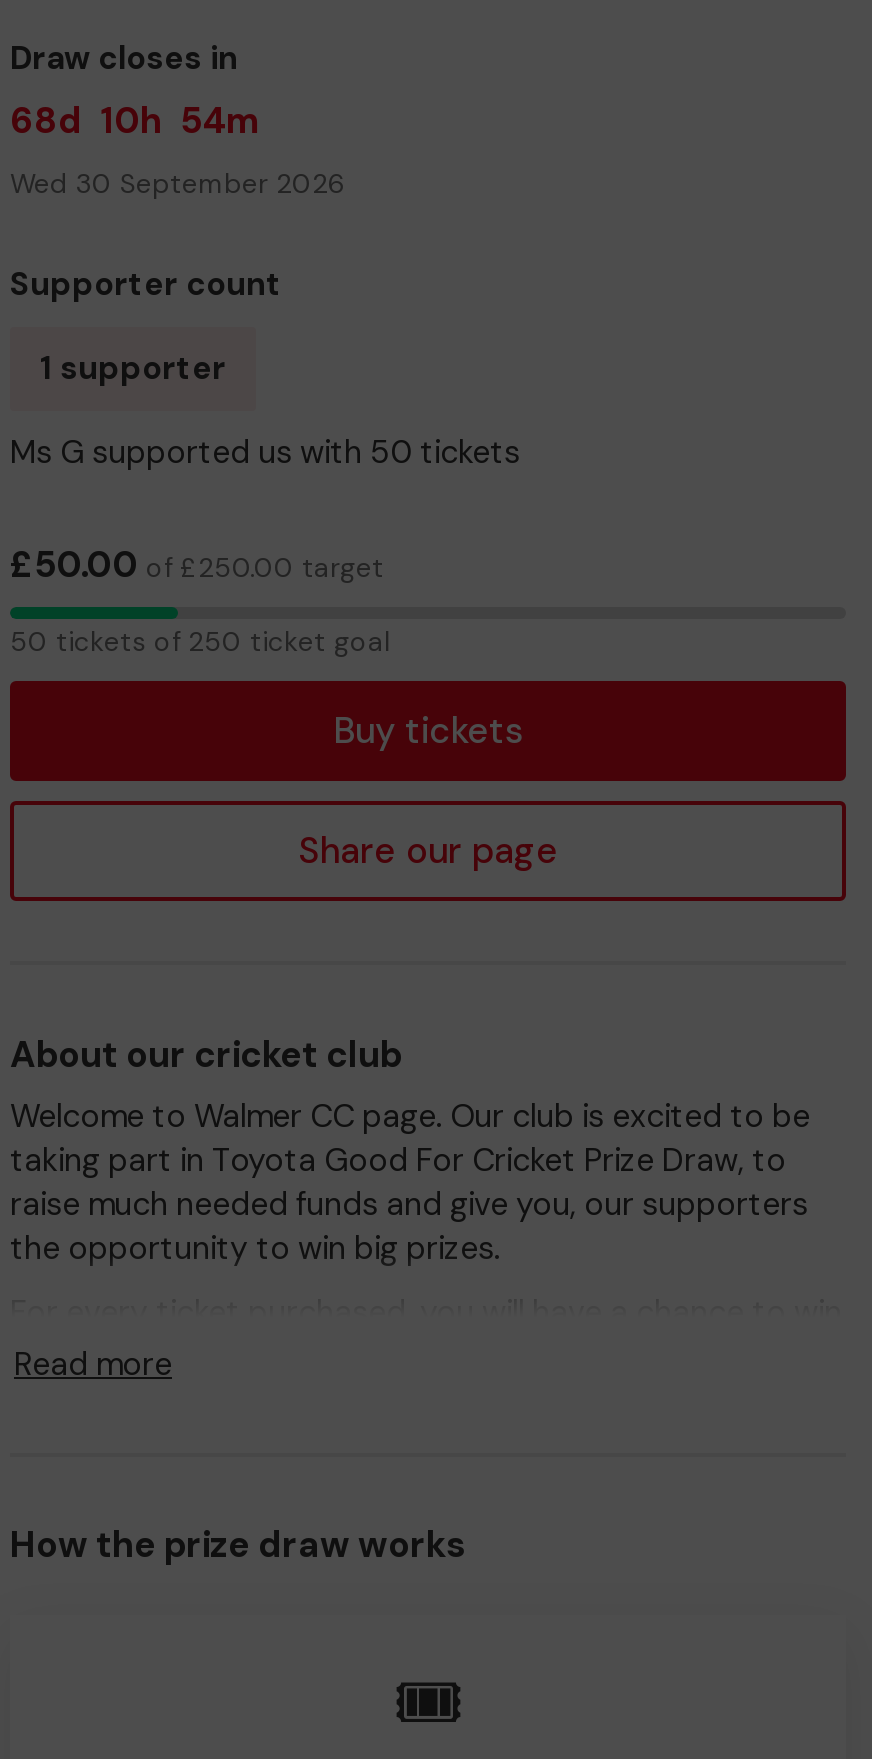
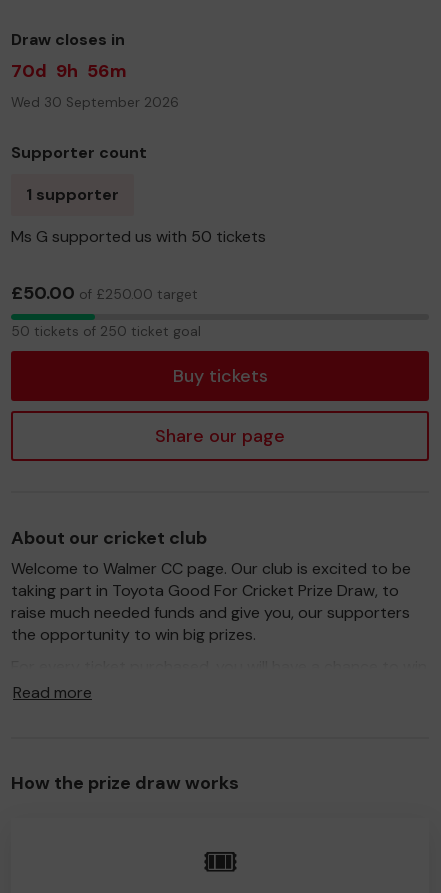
- 68d 10h 54m
+ 70d 9h 56m
